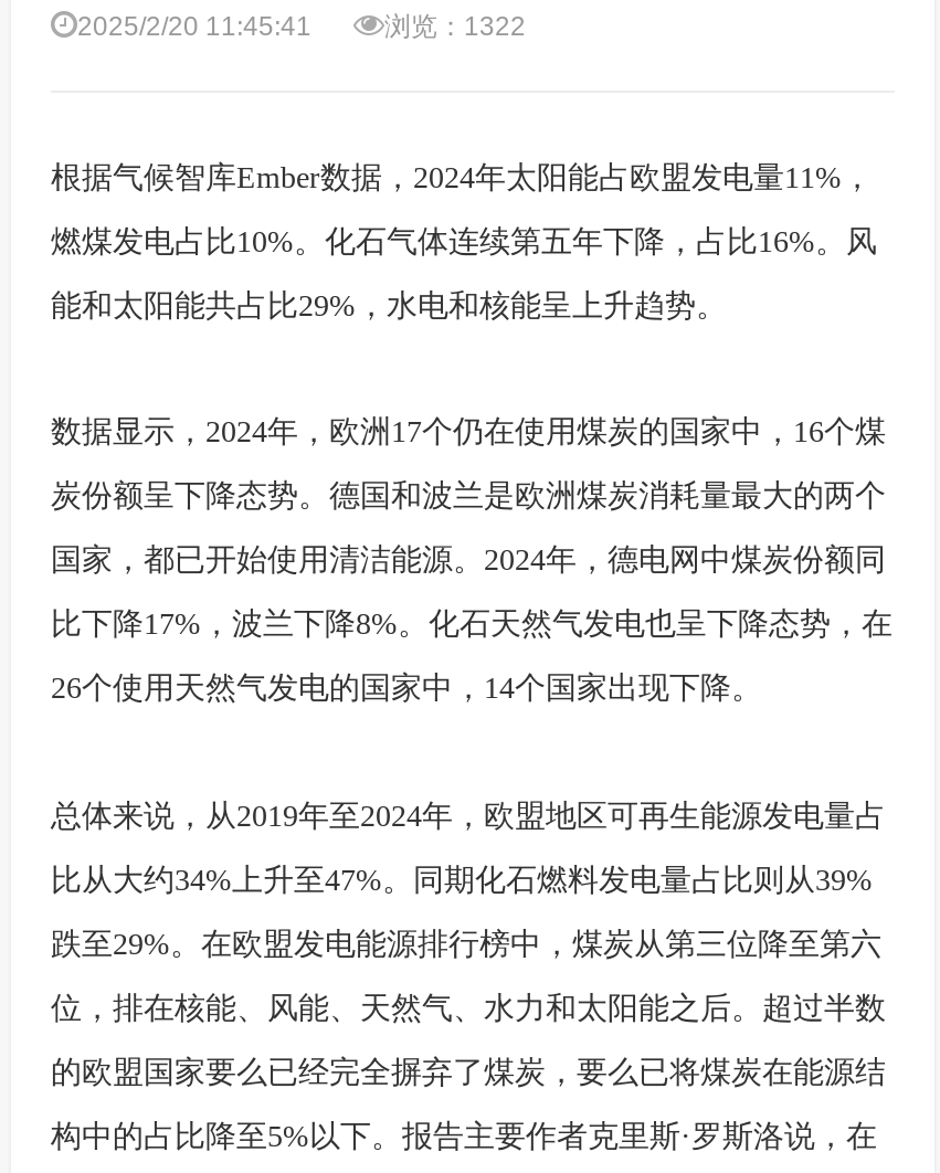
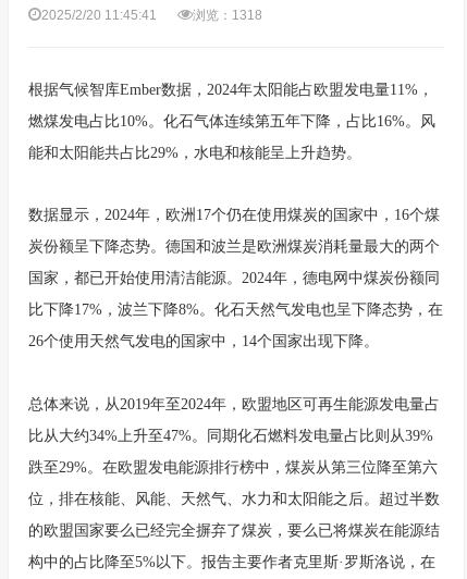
- 浏览：1322
+ 浏览：1318
